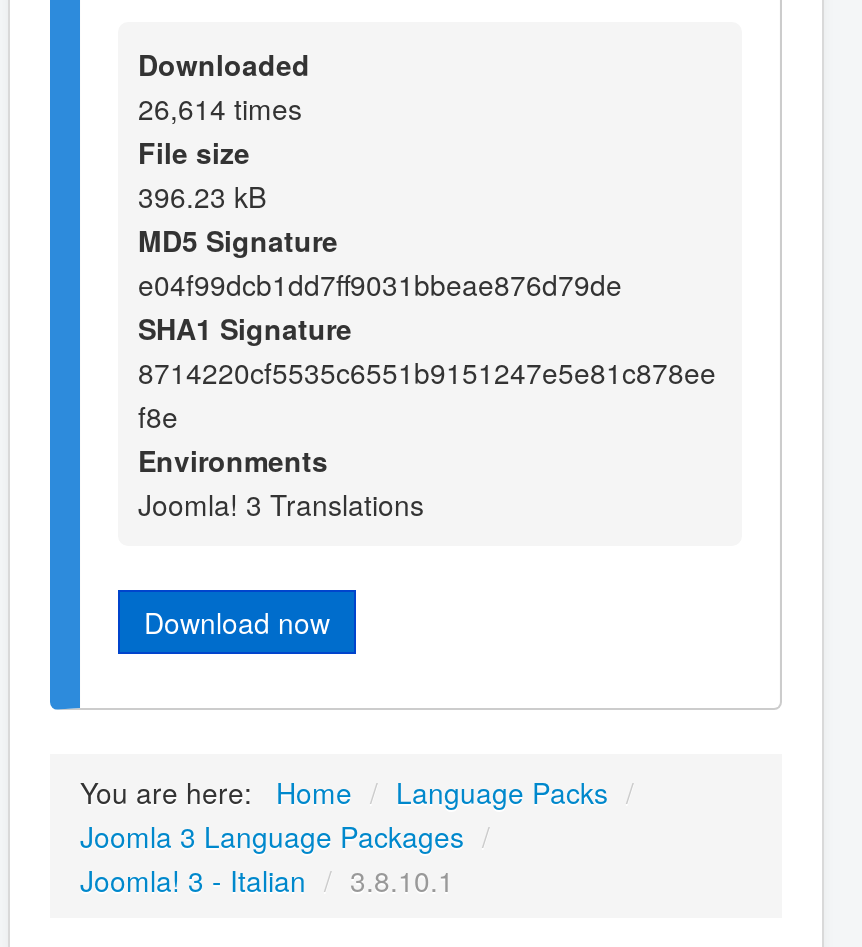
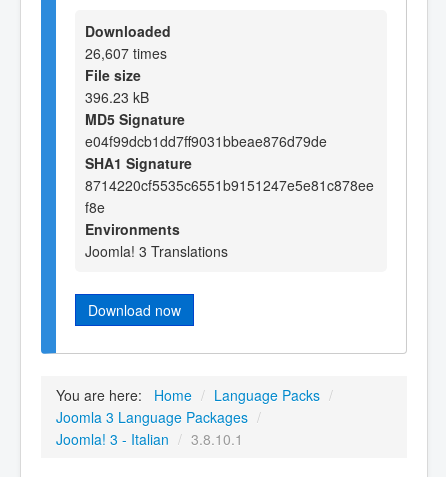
- 26,614 times
+ 26,607 times
